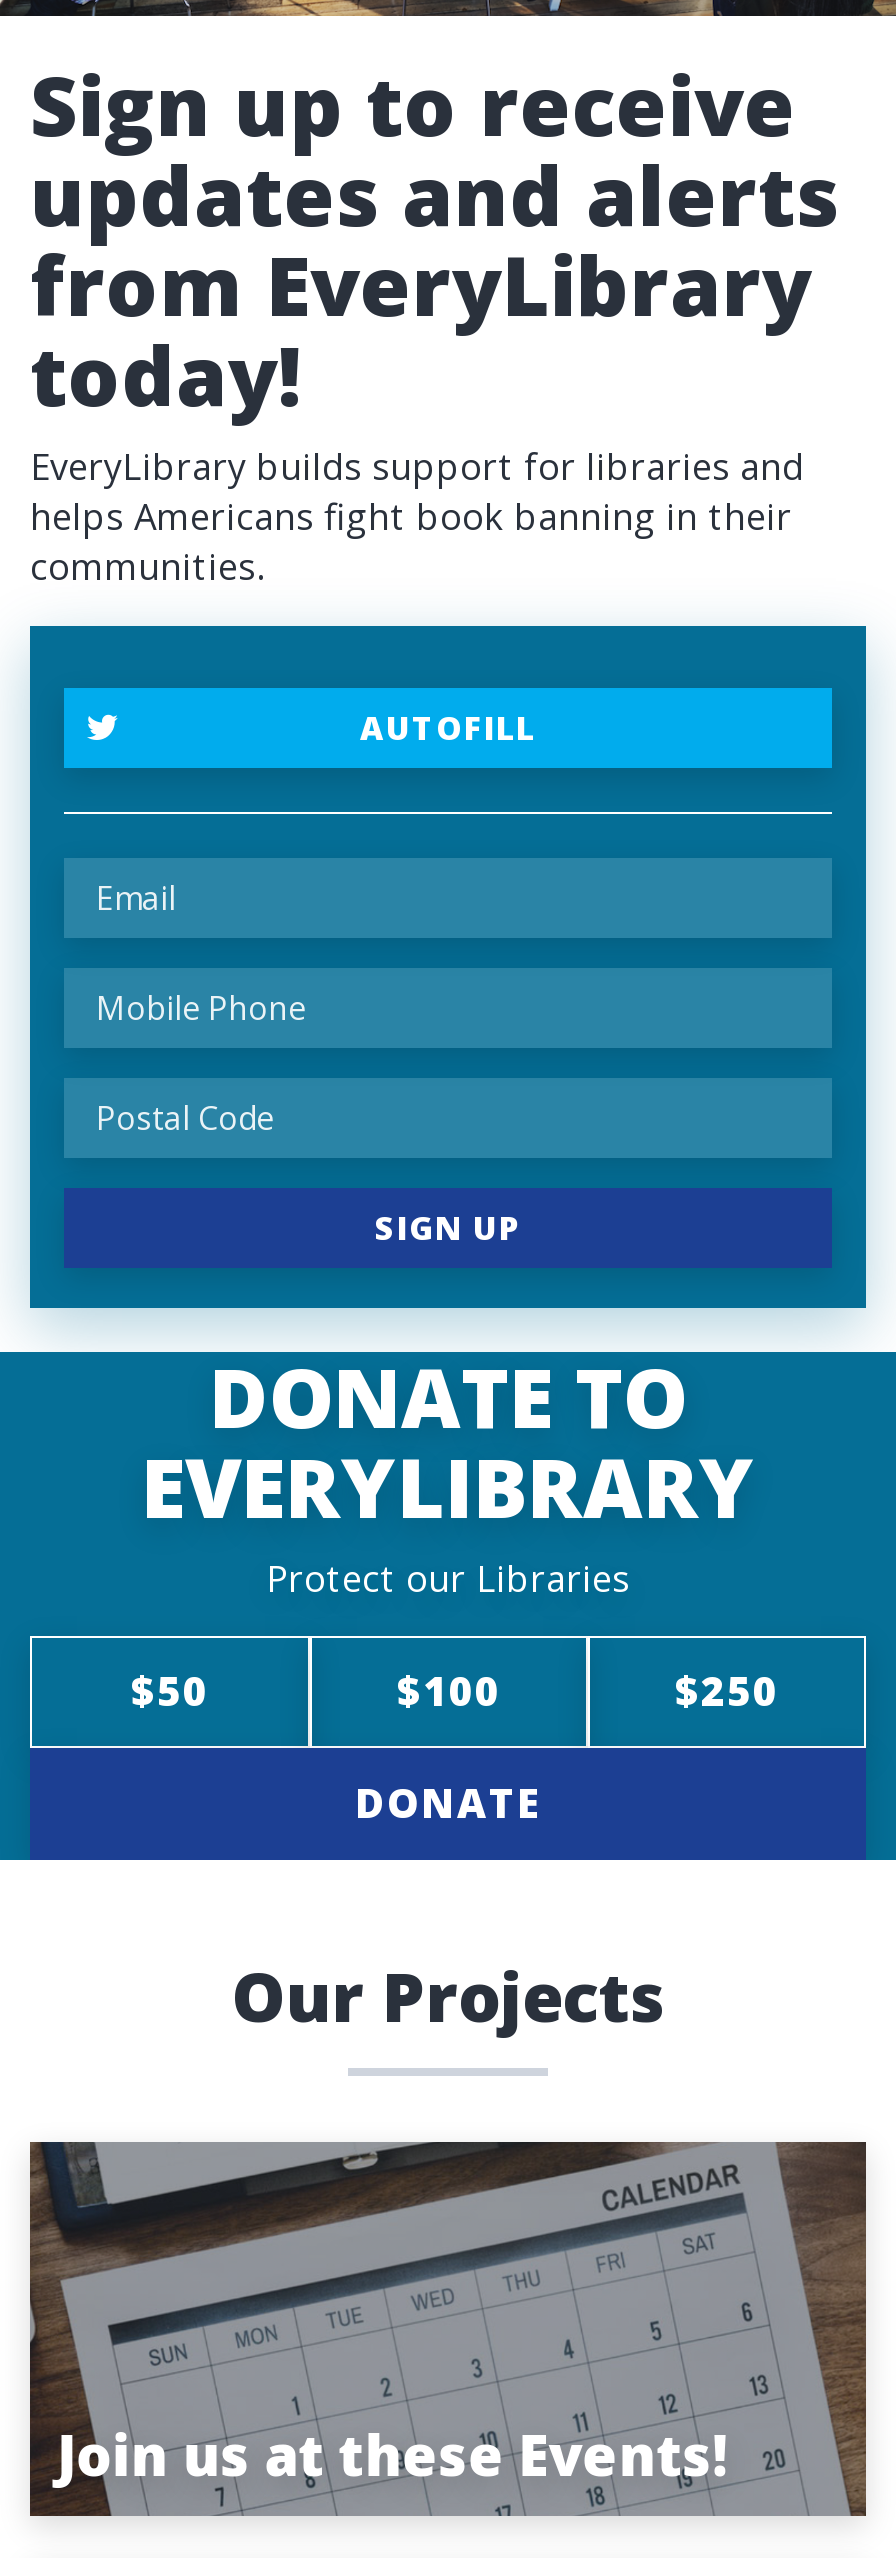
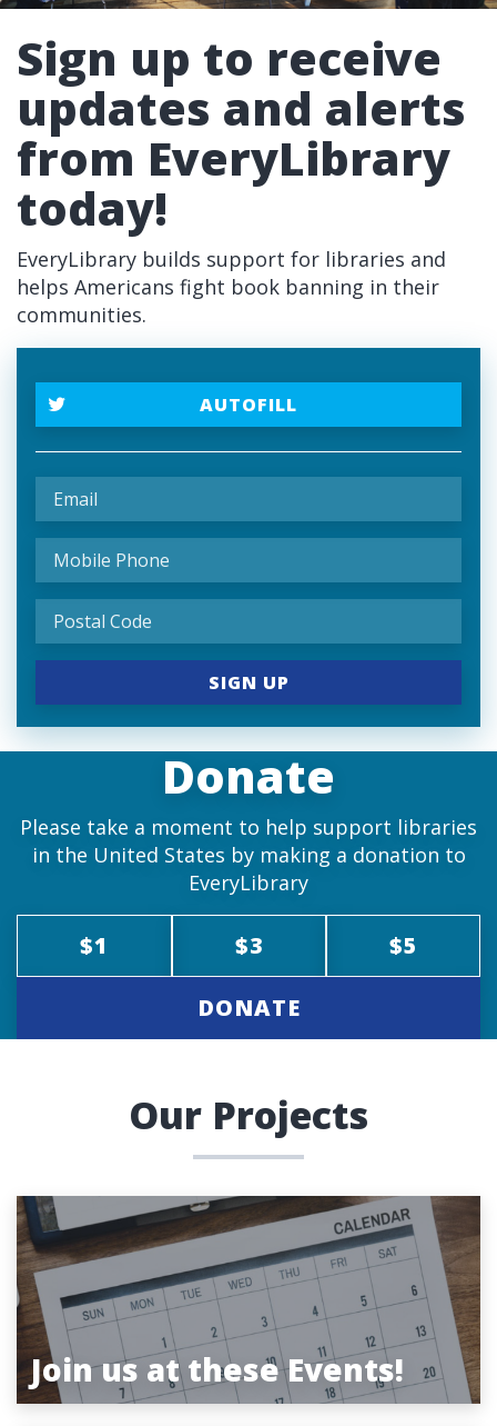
- DONATE TO
- EVERYLIBRARY
- Protect our Libraries
+ Donate
+ Please take a moment to help support libraries
+ in the United States by making a donation to
+ EveryLibrary

- $50
- $100
- $250
+ $1
+ $3
+ $5
